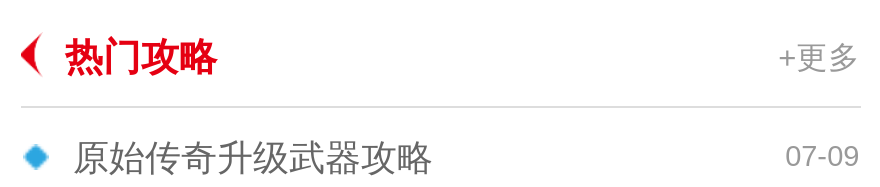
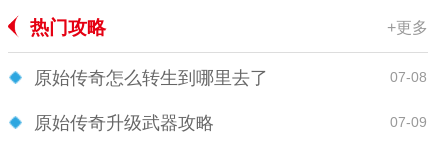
+ 原始传奇怎么转生到哪里去了
+ 07-08
